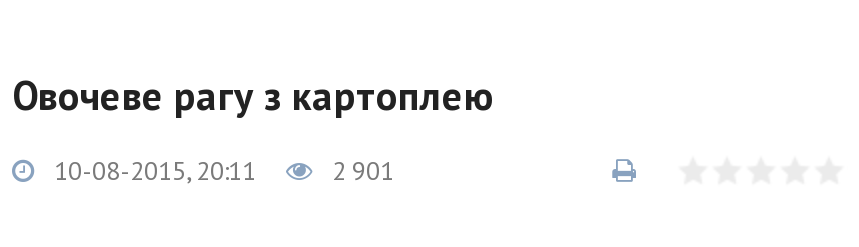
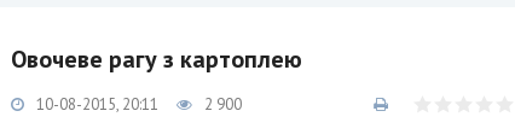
- 2 901
+ 2 900
